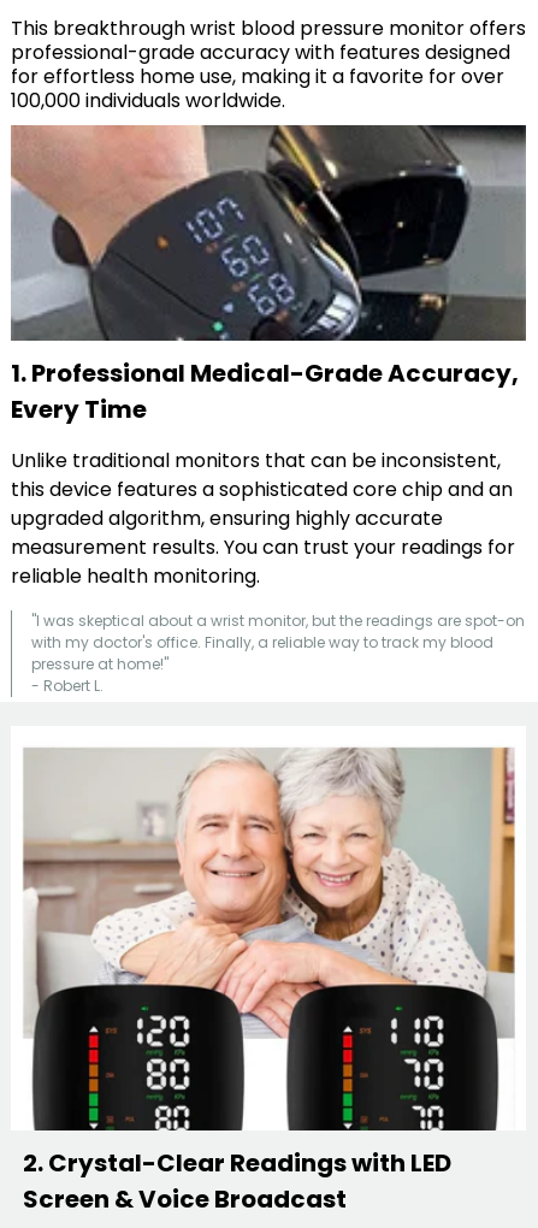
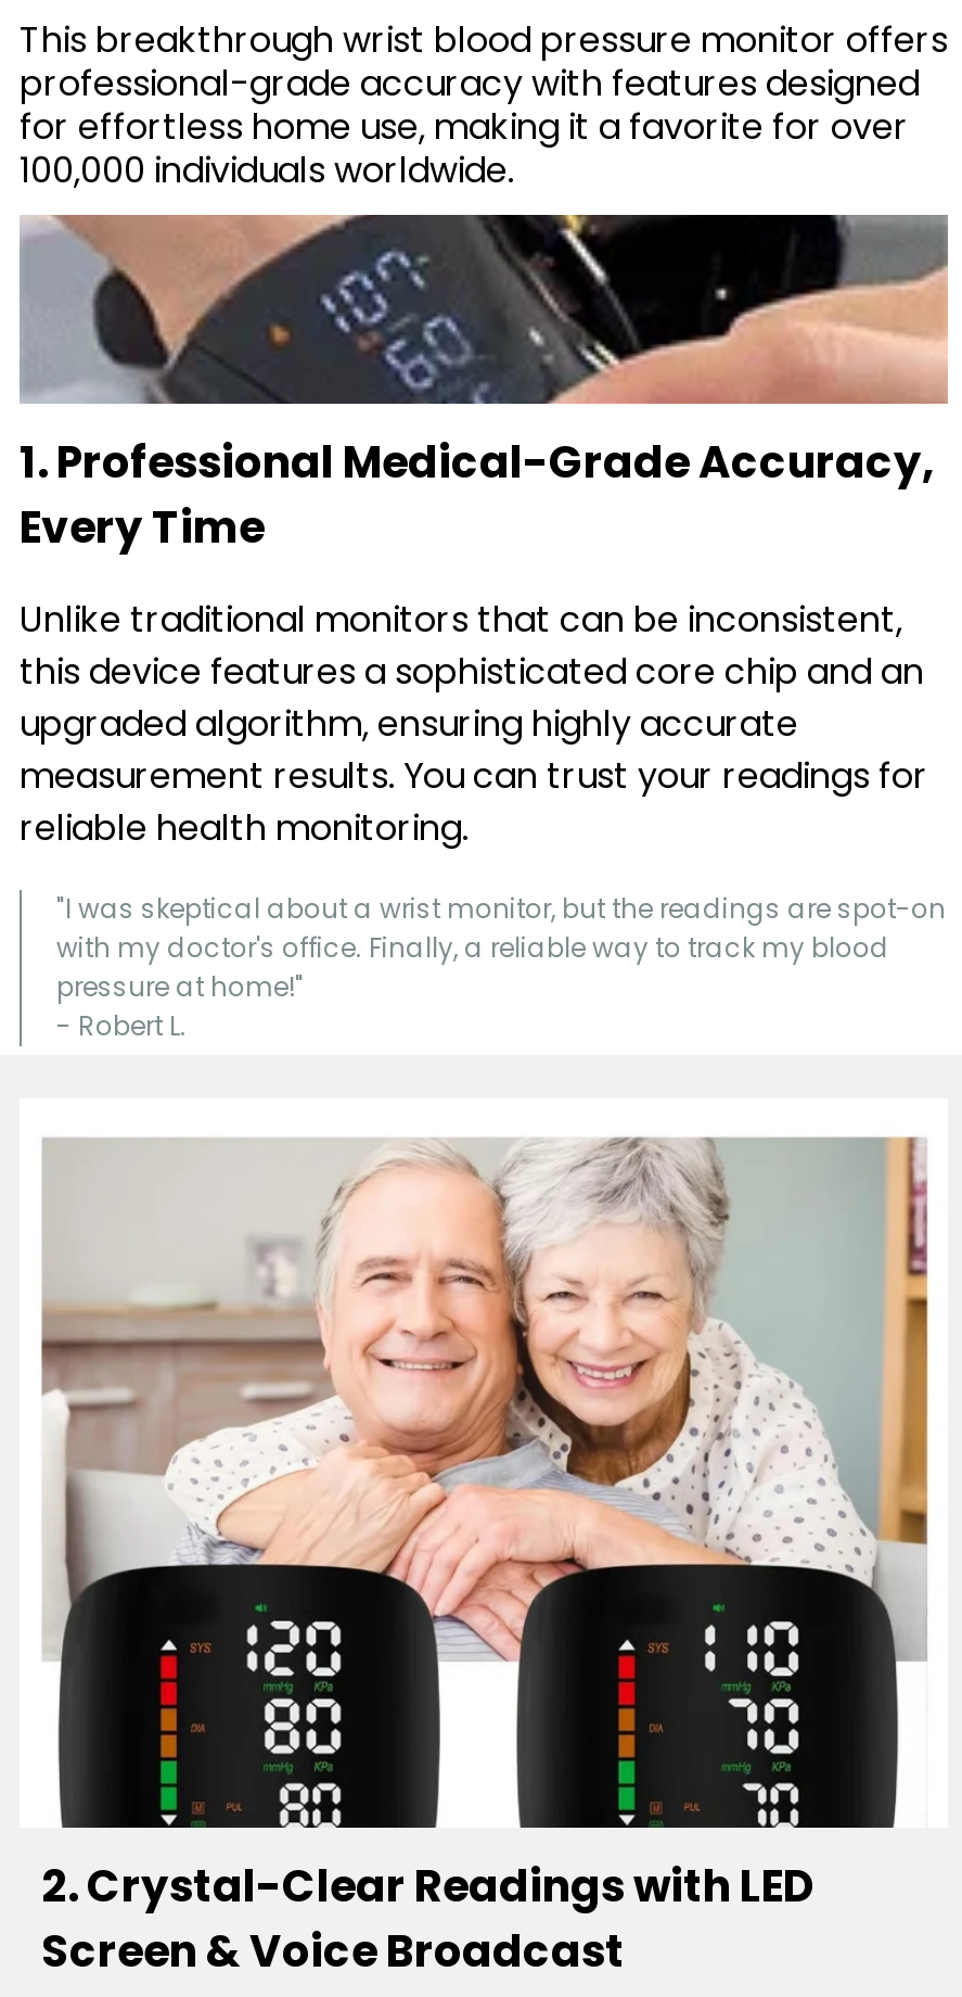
- [image]
+ [image]
